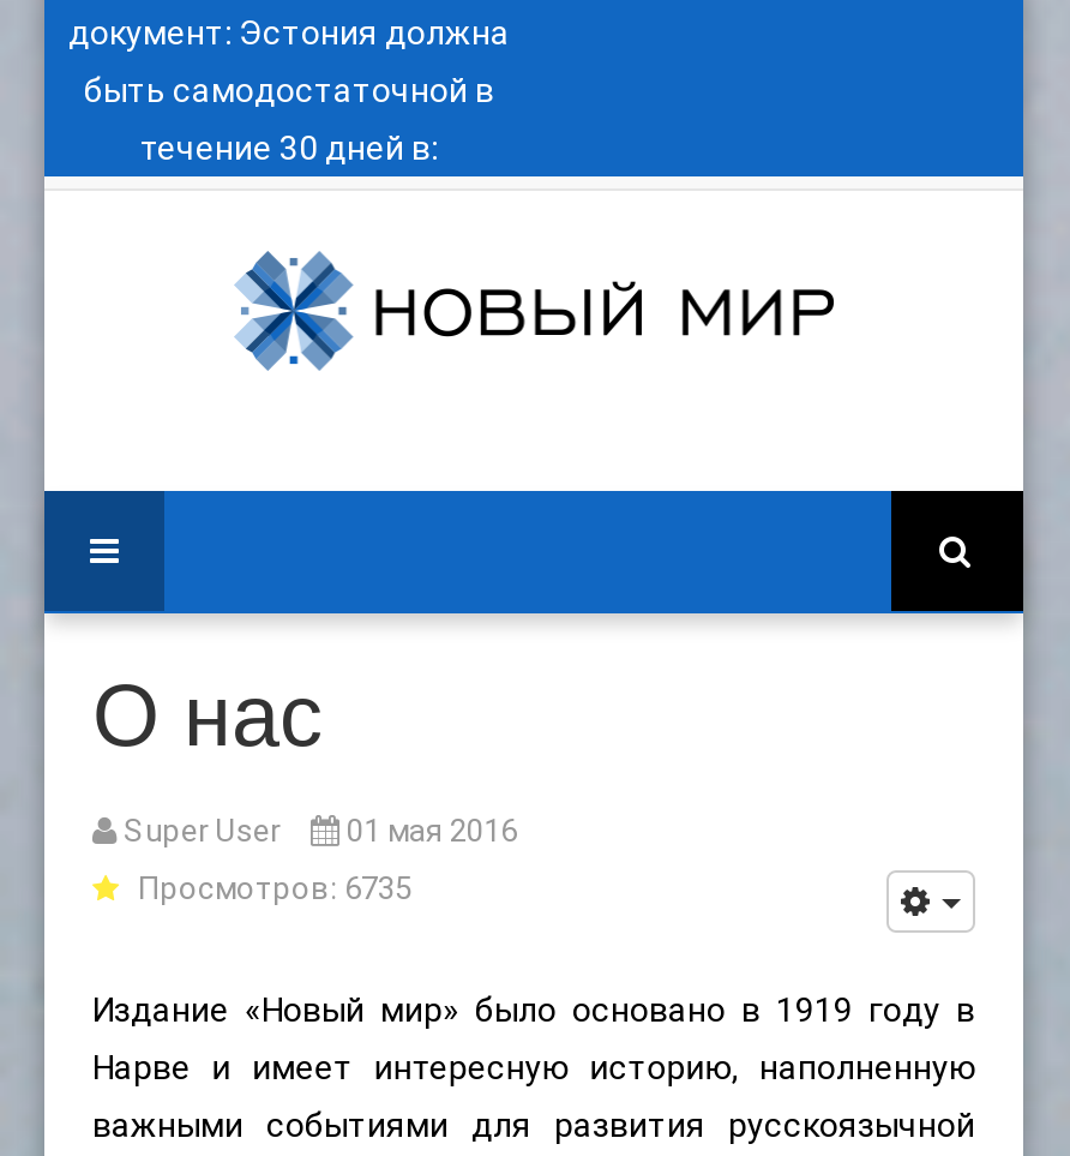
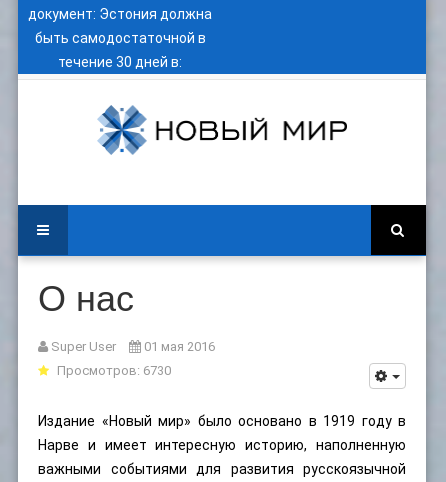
- Просмотров: 6735
+ Просмотров: 6730
